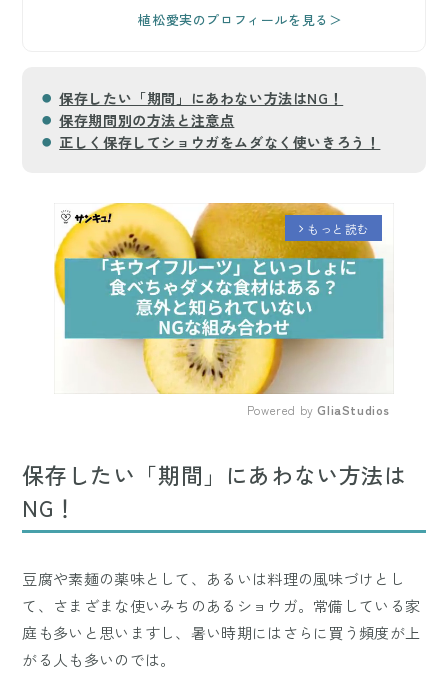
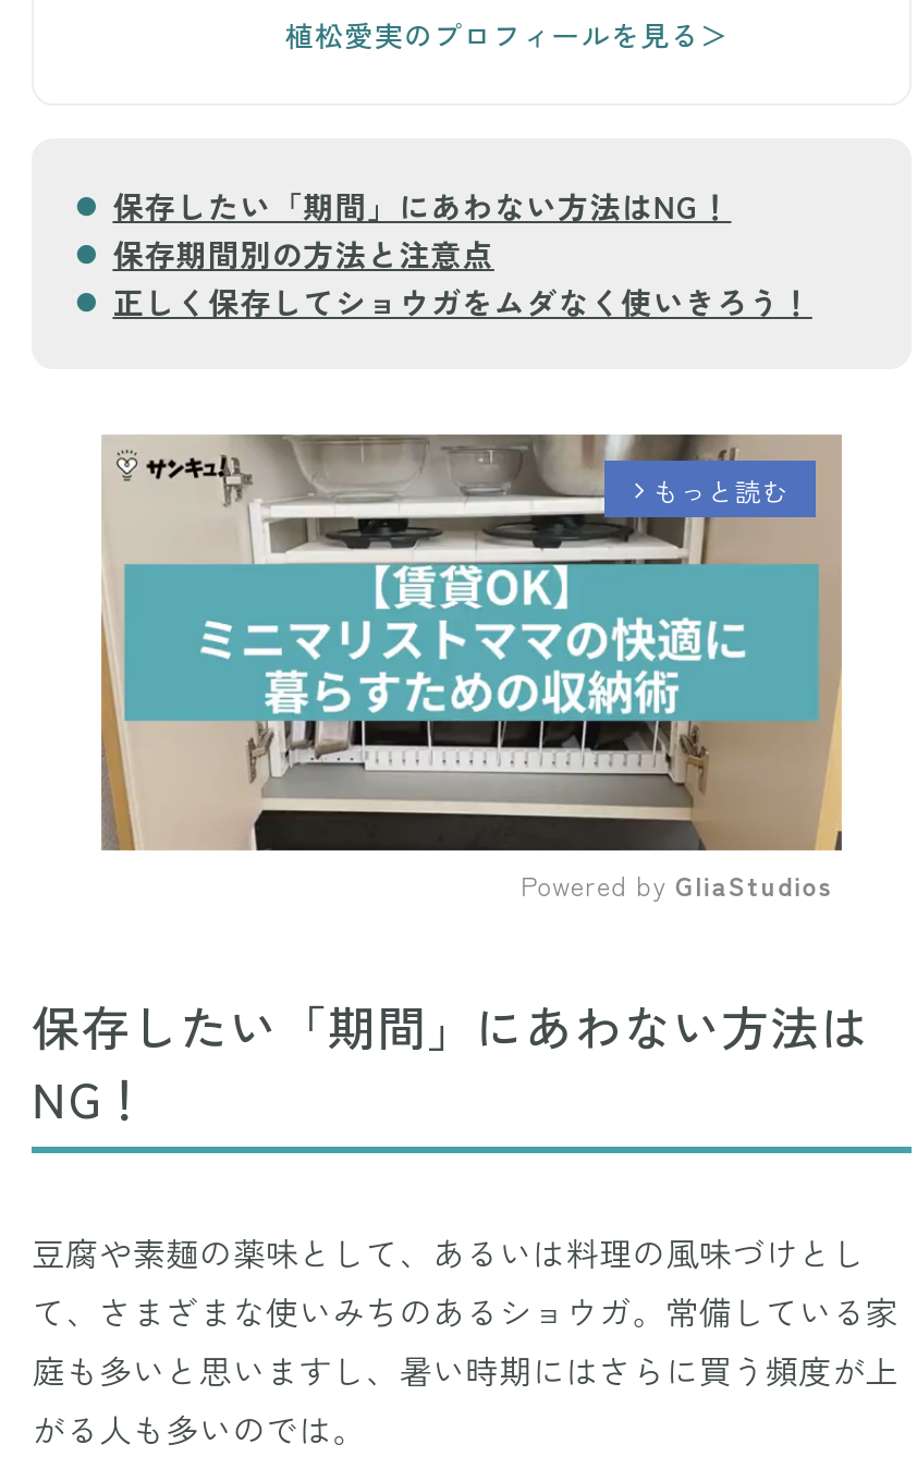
- [image]
+ [image]
